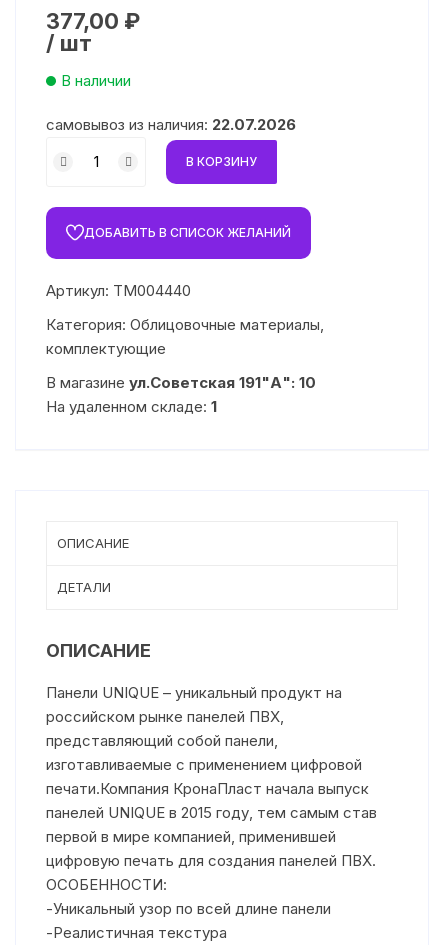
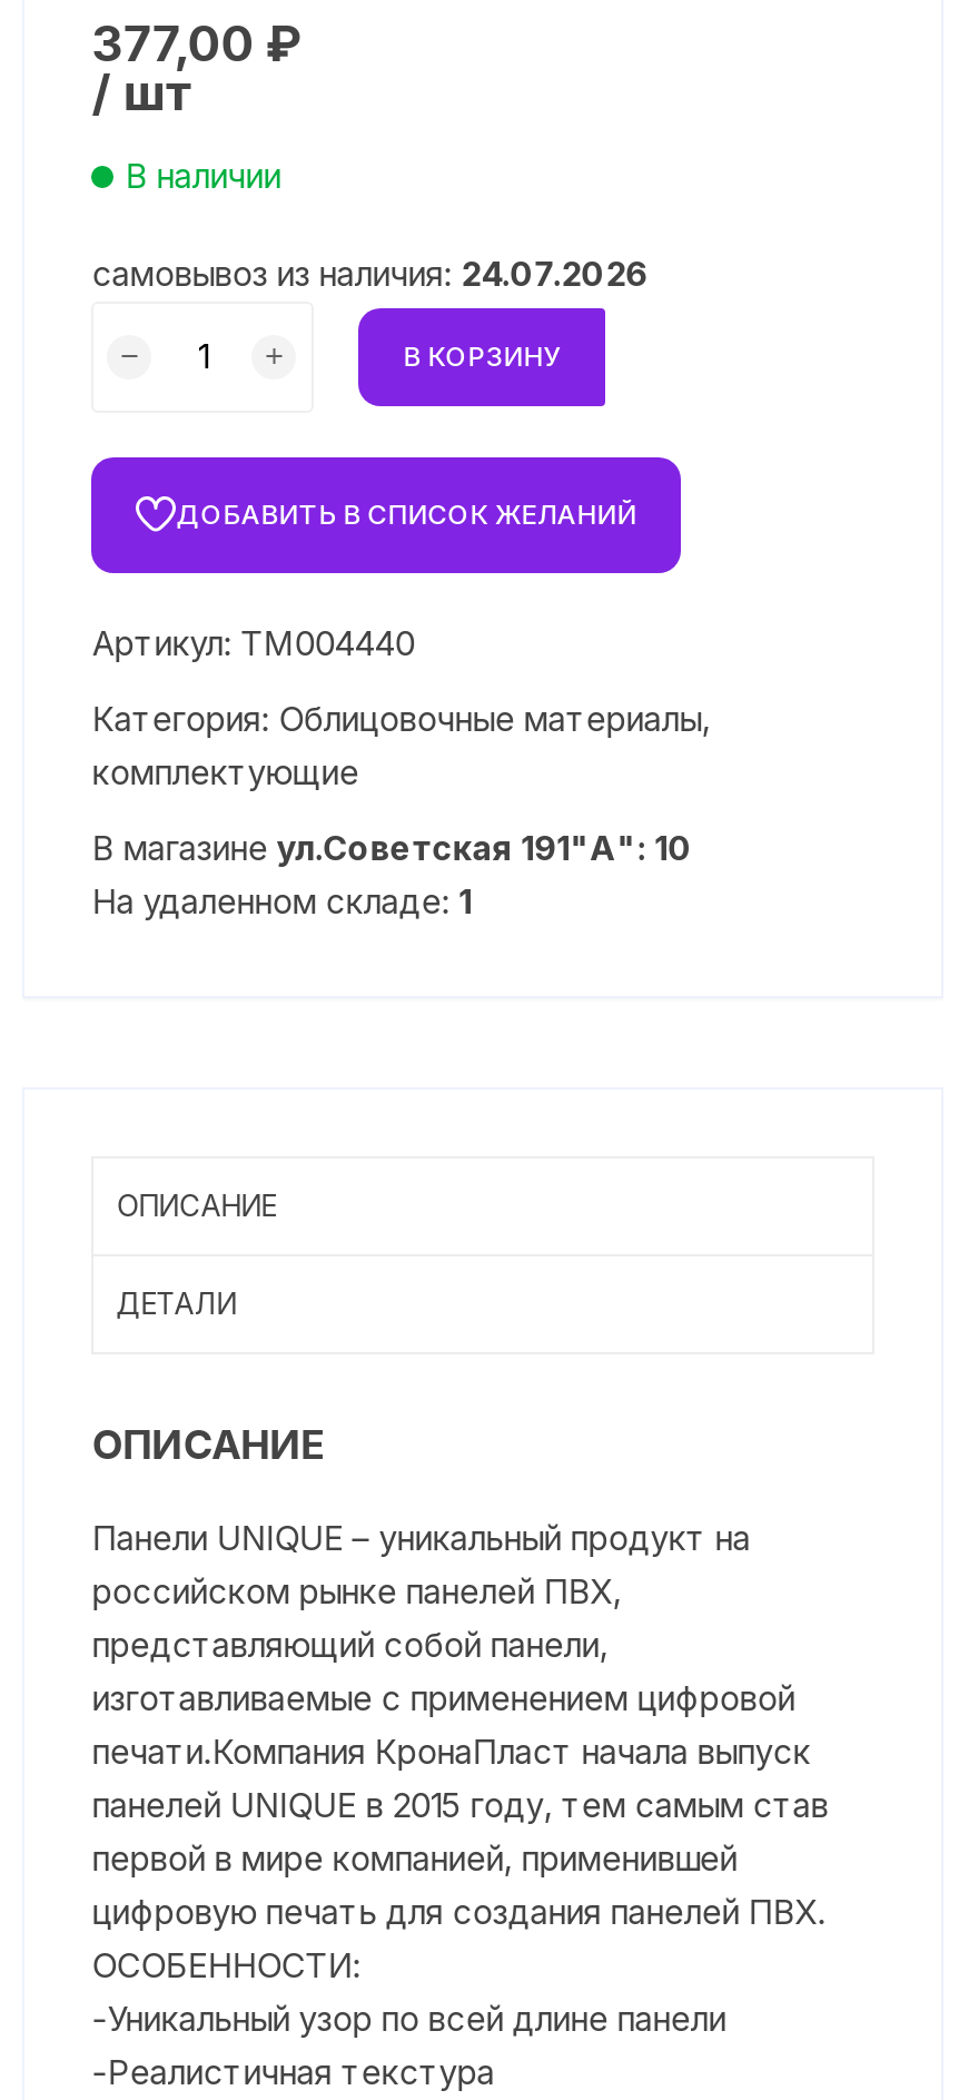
- самовывоз из наличия: 22.07.2026
+ самовывоз из наличия: 24.07.2026
